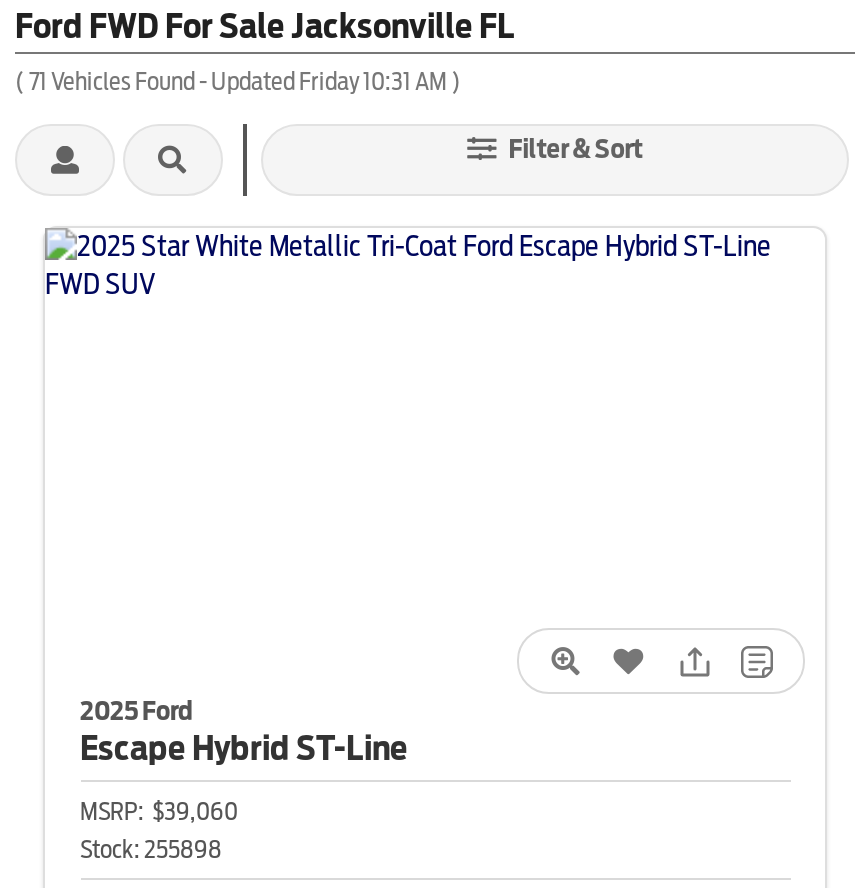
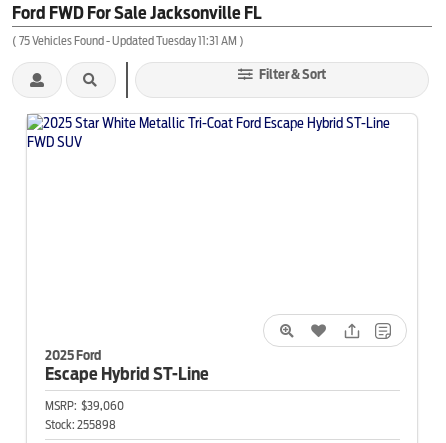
- (71 Vehicles Found - Updated Friday 10:31 AM)
+ (75 Vehicles Found - Updated Tuesday 11:31 AM)
